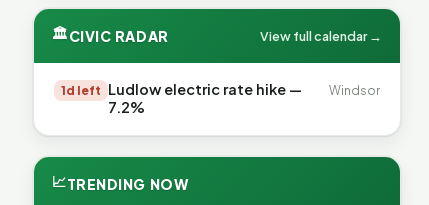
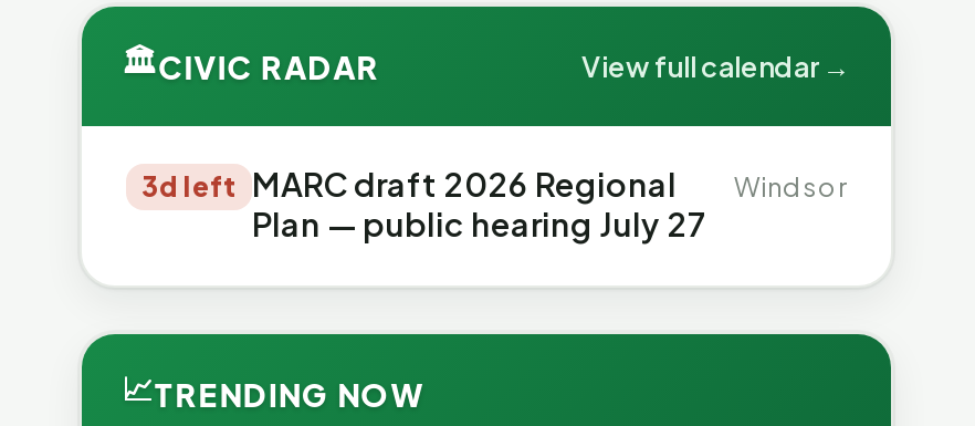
- 1d left Ludlow electric rate hike —
- 7.2%
+ 3d left MARC draft 2026 Regional
+ Plan — public hearing July 27
